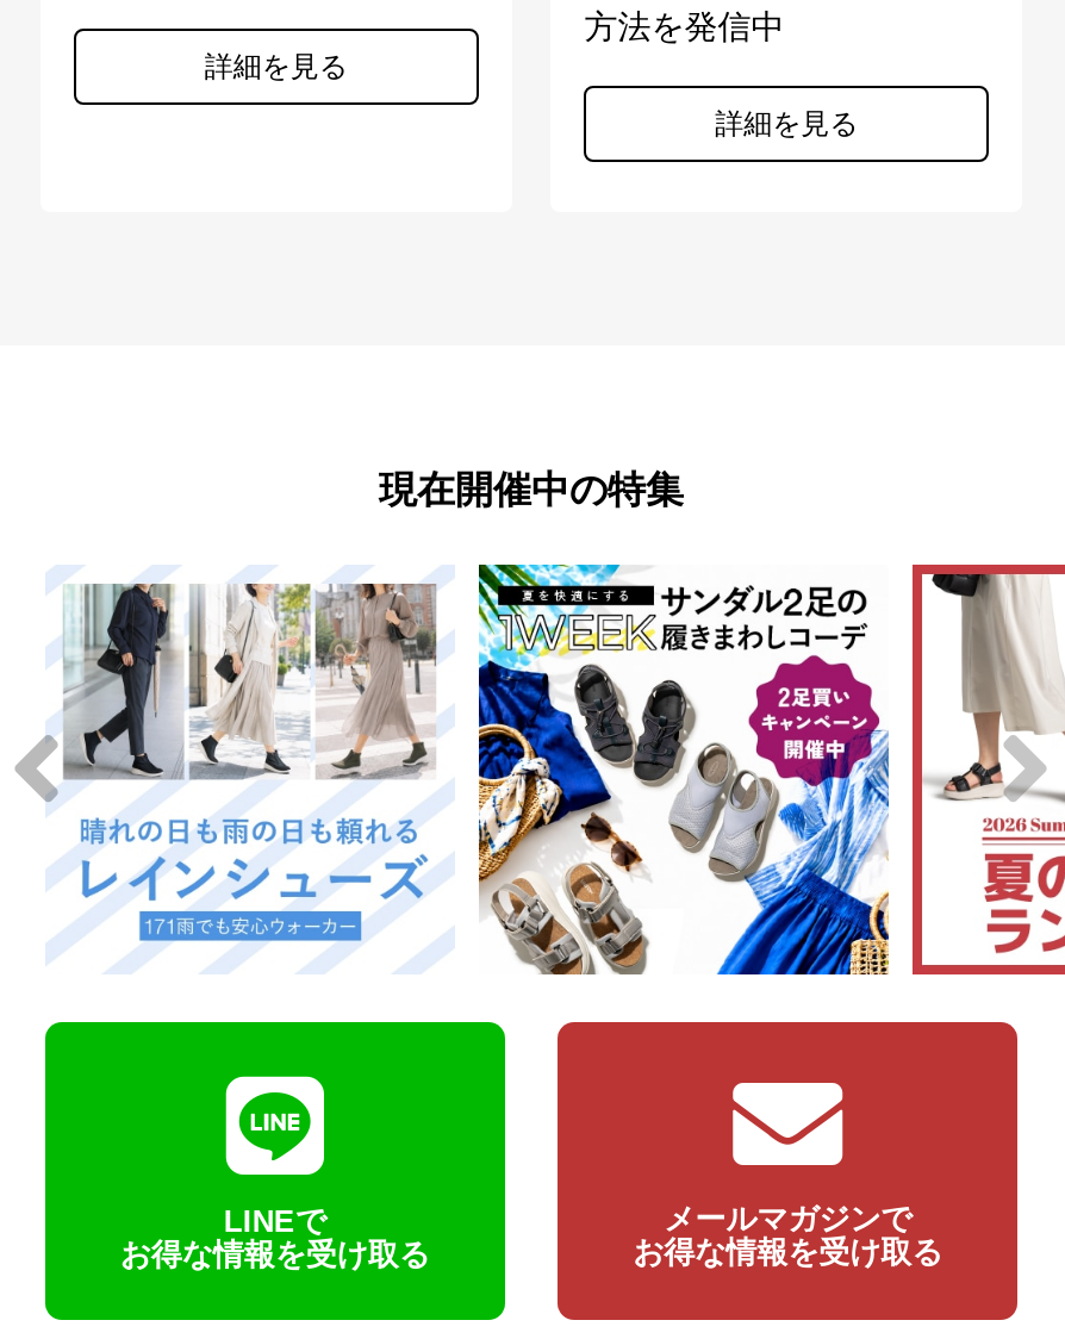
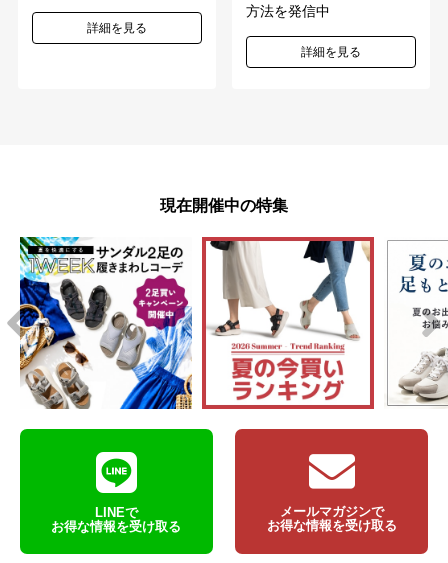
- [image]
+ [image]

- [image]
+ [image]

- [image]
+ [image]
